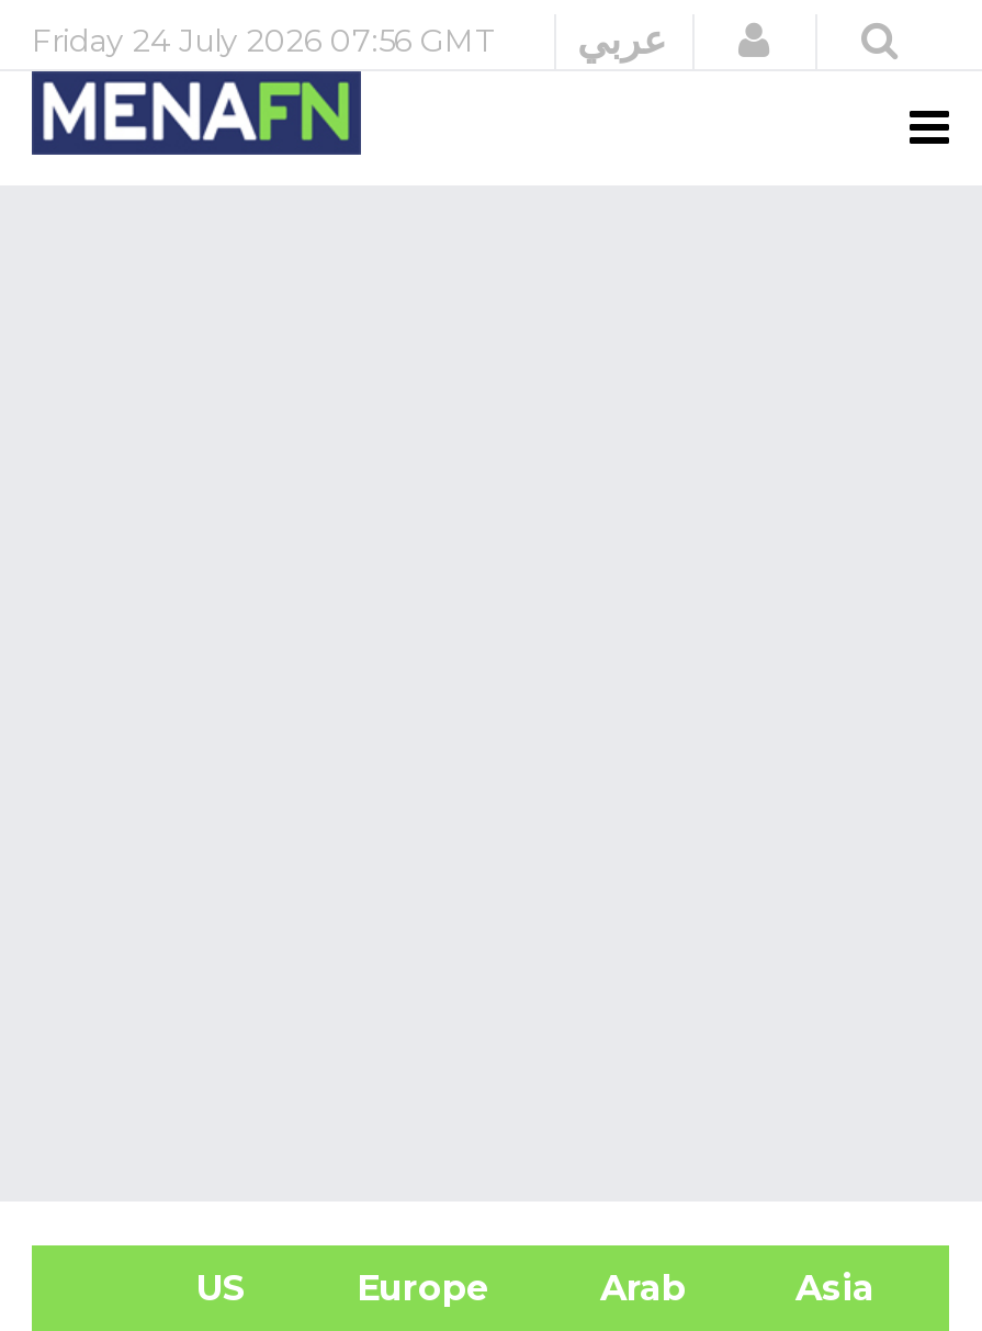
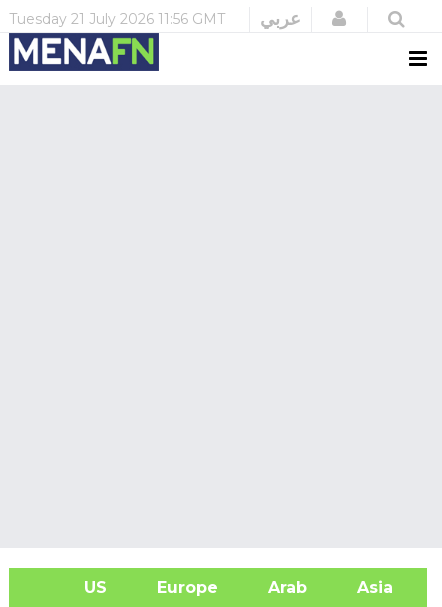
- Friday 24 July 2026 07:56 GMT
+ Tuesday 21 July 2026 11:56 GMT
